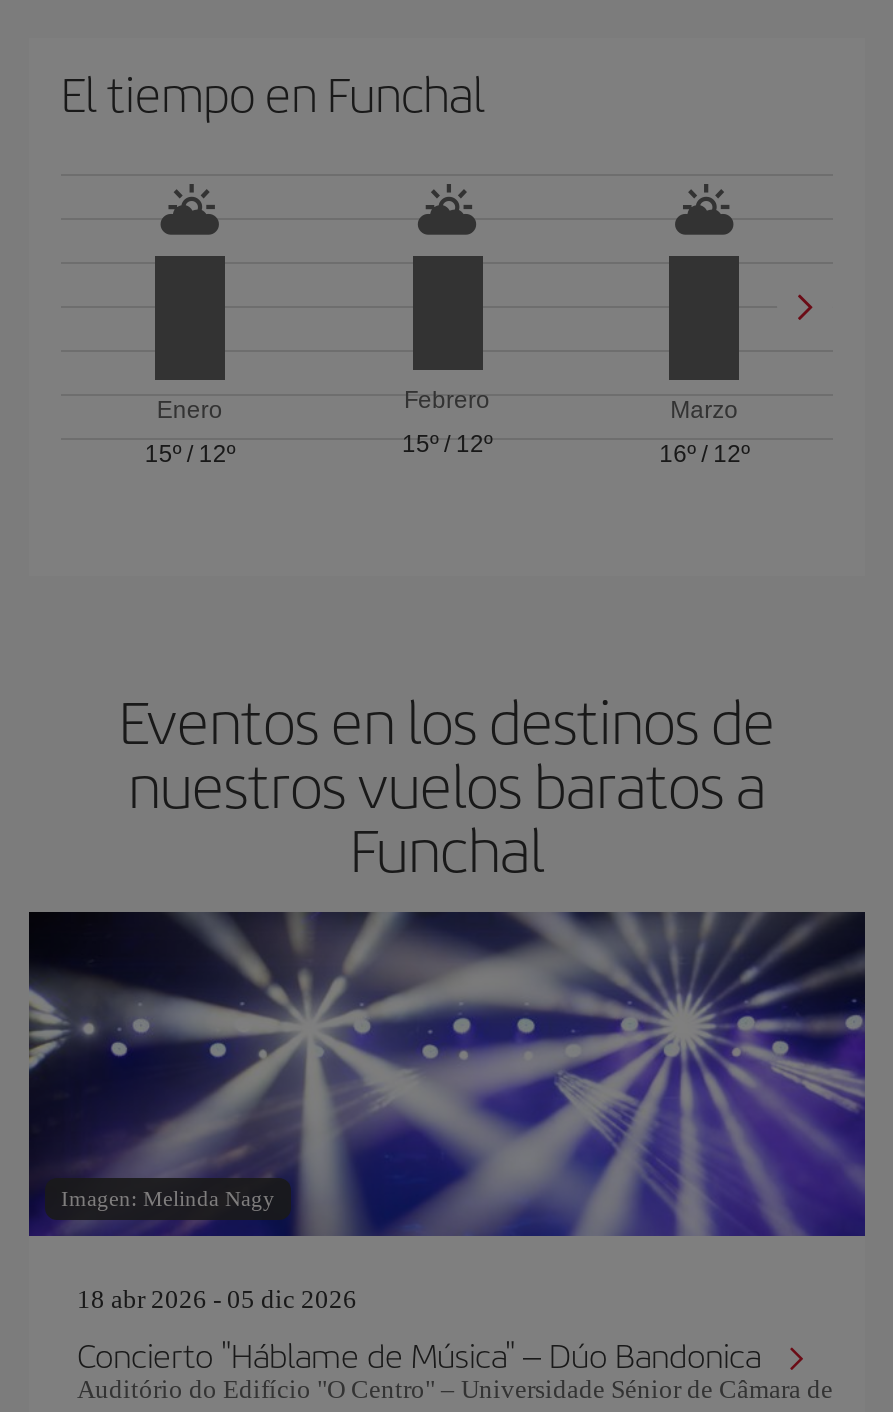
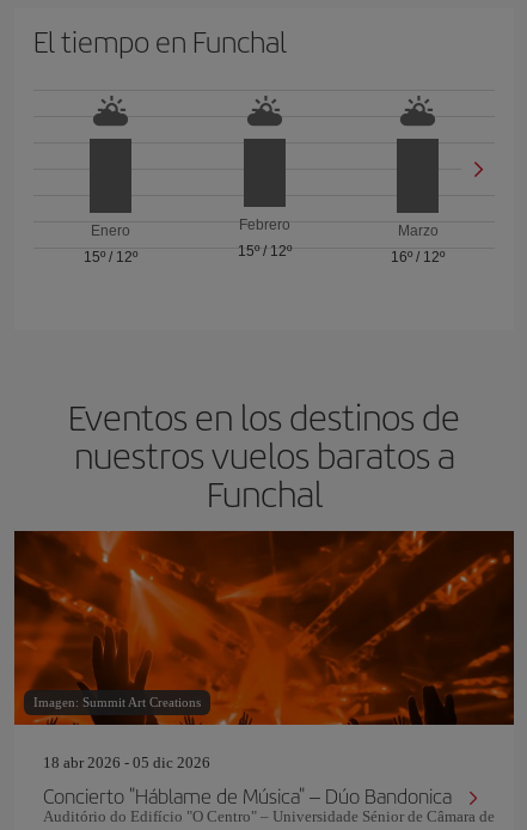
- [image]
- Imagen: Melinda Nagy
+ [image]
+ Imagen: Summit Art Creations
